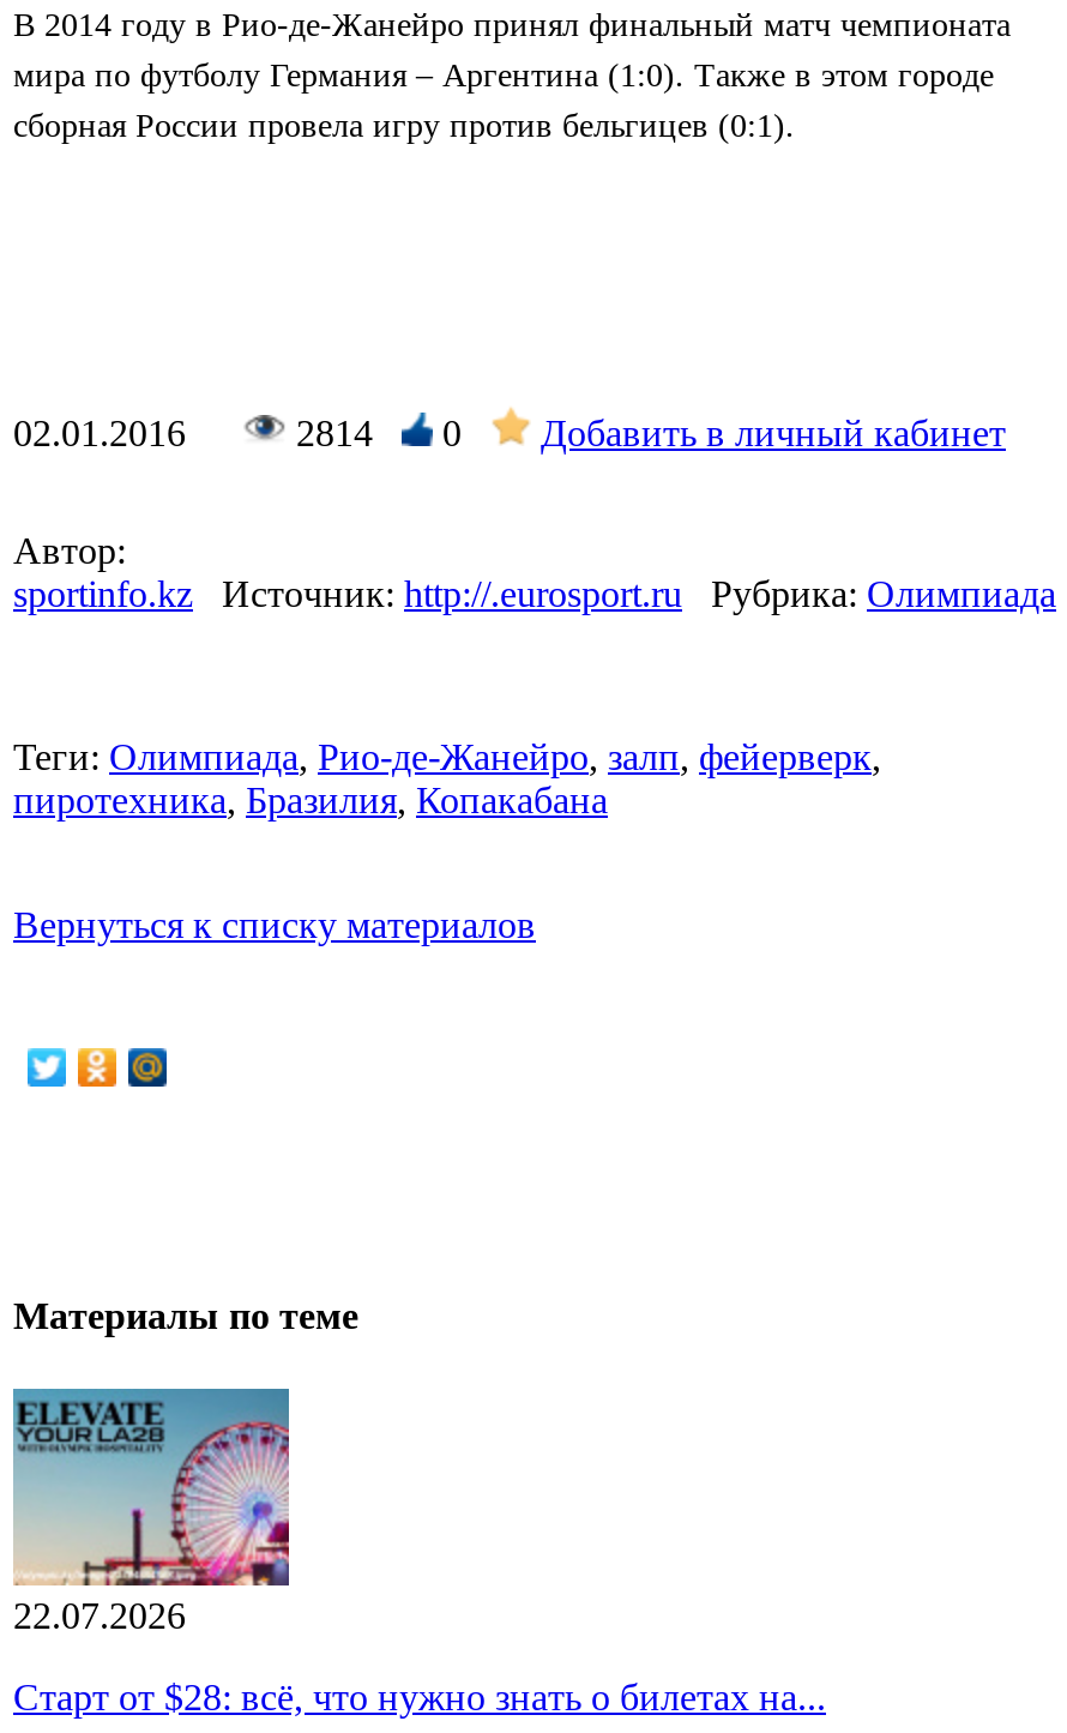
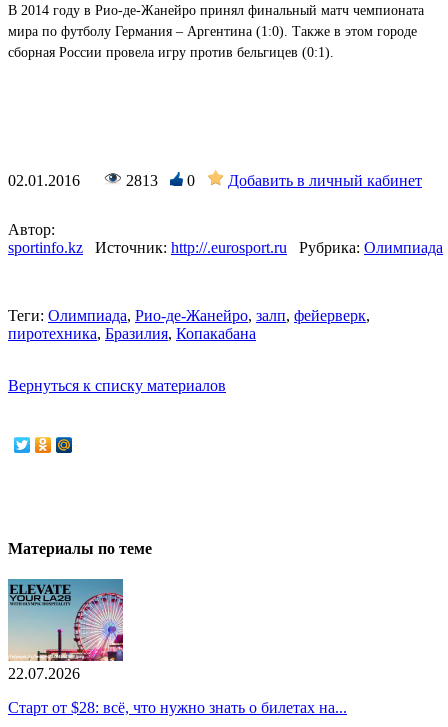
- 2814 0 Добавить в личный кабинет
+ 2813 0 Добавить в личный кабинет
